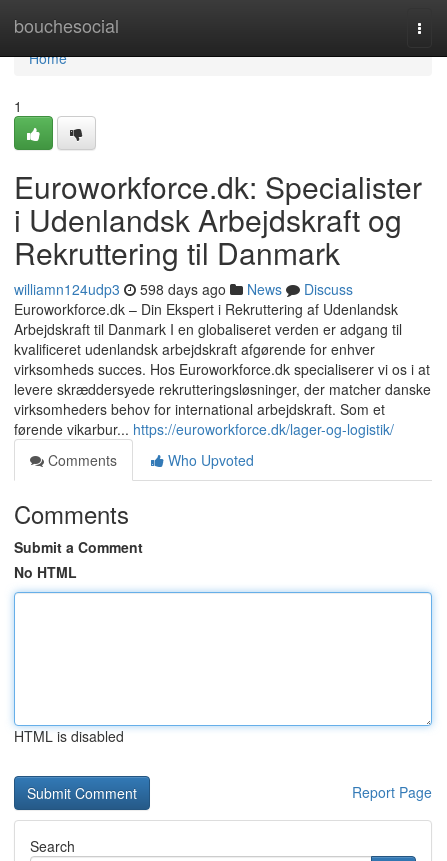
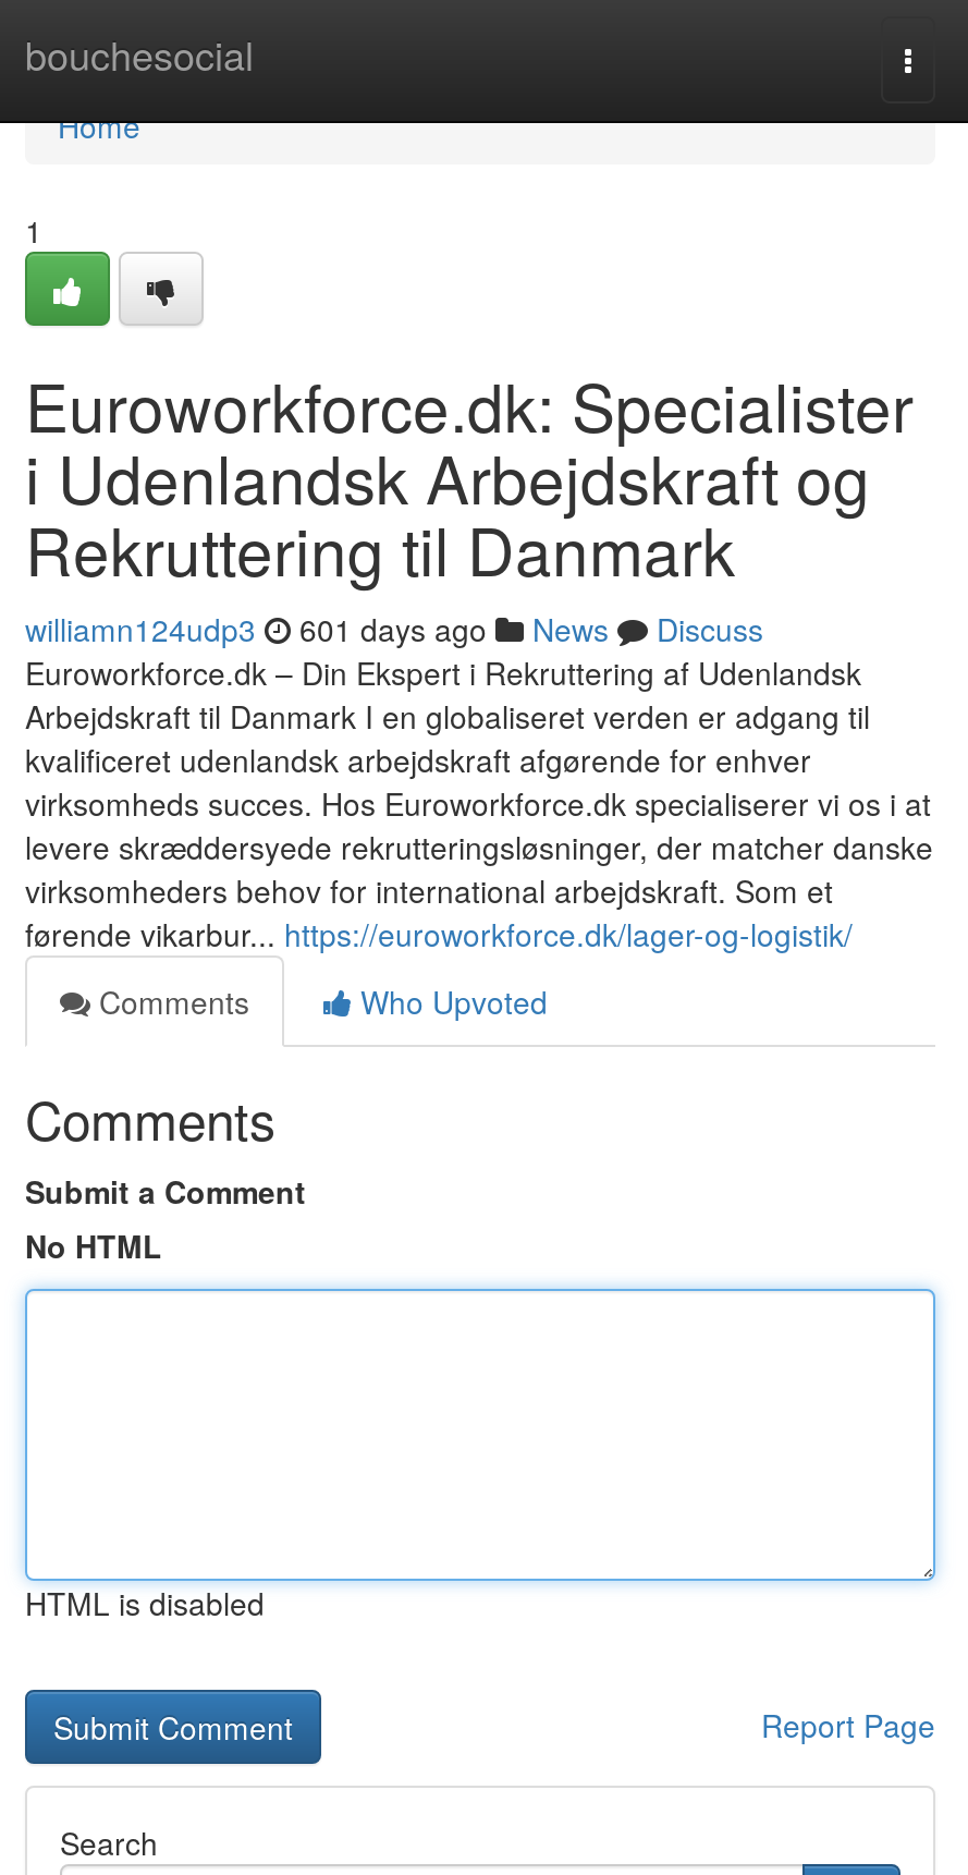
- williamn124udp3 598 days ago News Discuss
+ williamn124udp3 601 days ago News Discuss
